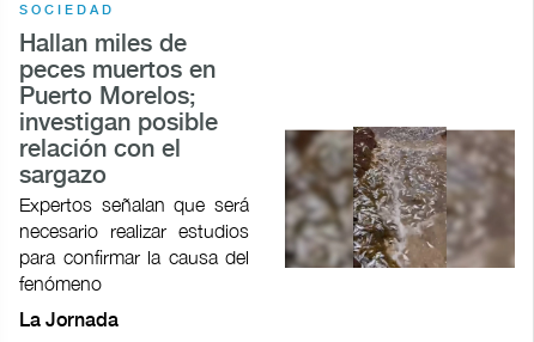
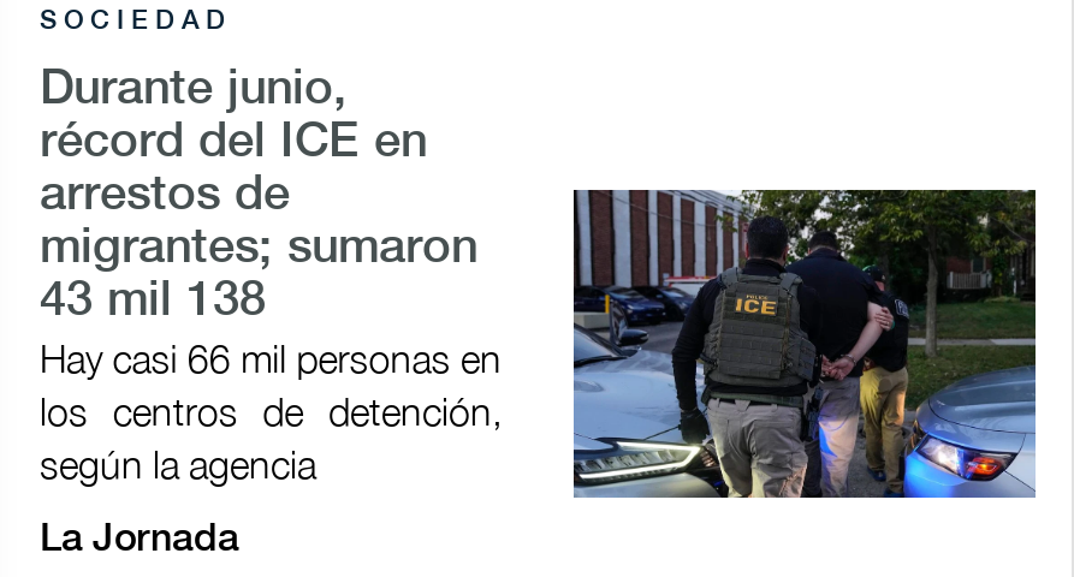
- [image]
- Hallan miles de
- peces muertos en
- Puerto Morelos;
- investigan posible
- relación con el
- sargazo
- Expertos señalan que será
- necesario realizar estudios
- para confirmar la causa del
- fenómeno
+ [image]
+ Durante junio,
+ récord del ICE en
+ arrestos de
+ migrantes; sumaron
+ 43 mil 138
+ Hay casi 66 mil personas en
+ los centros de detención,
+ según la agencia
